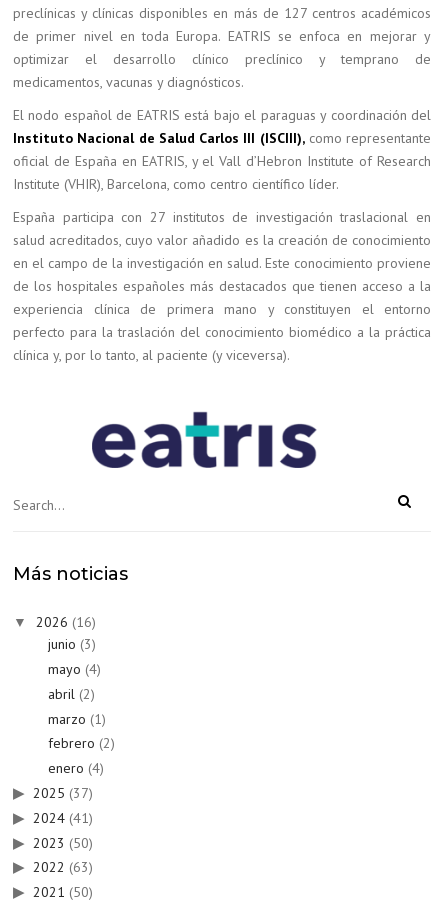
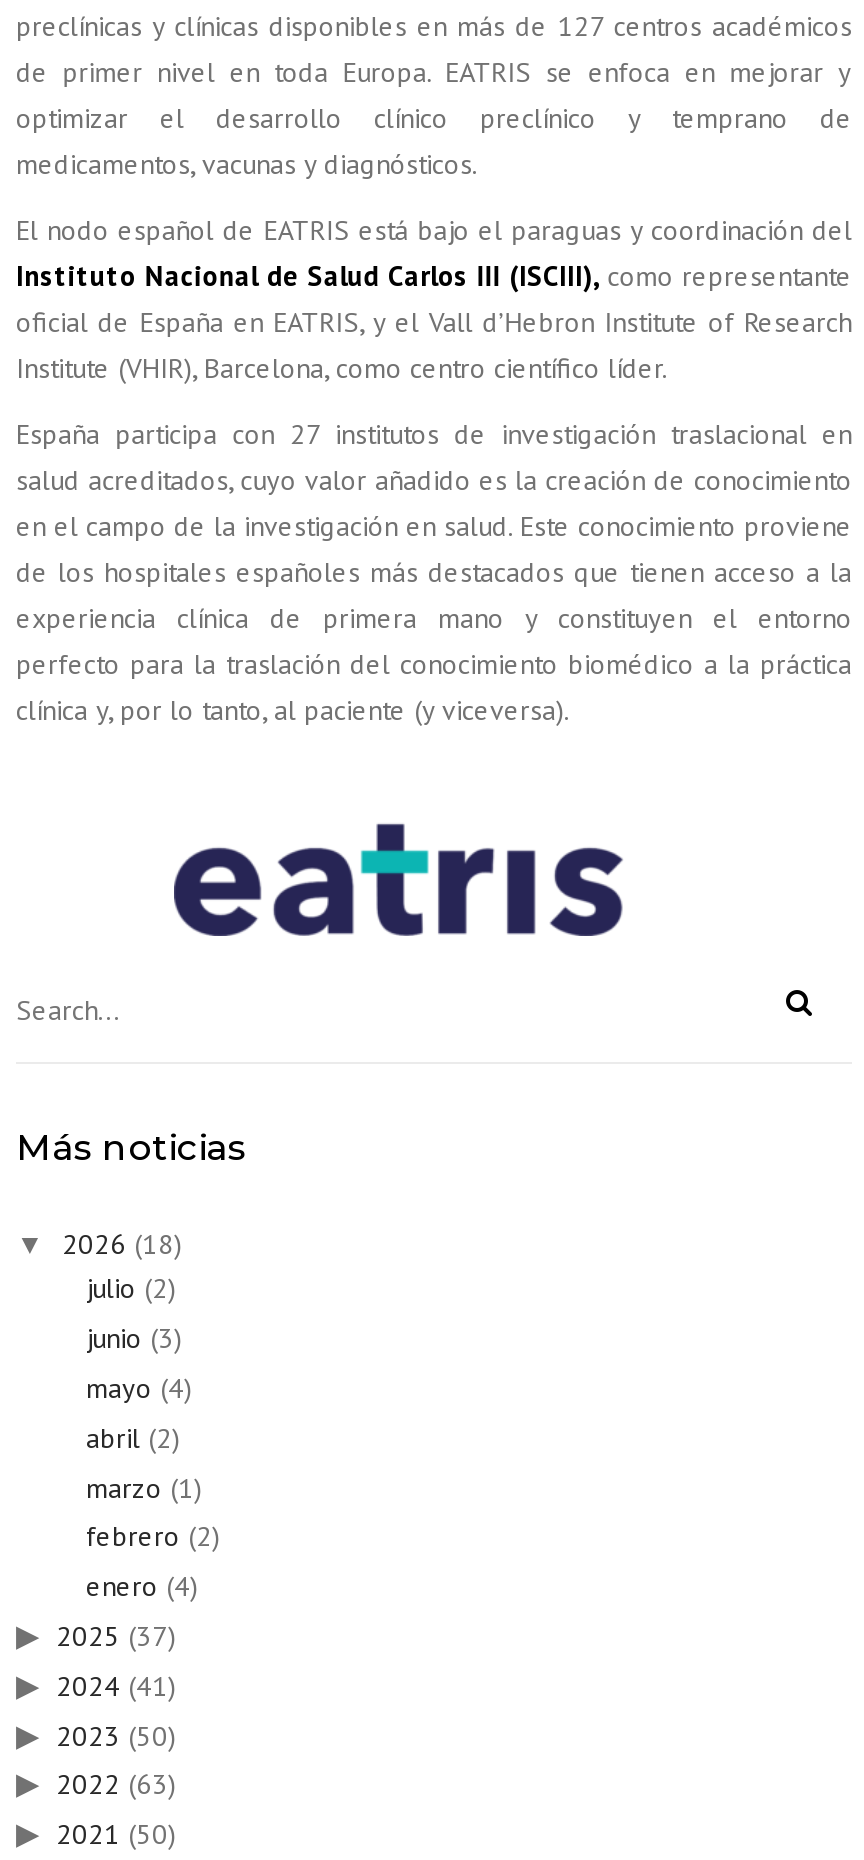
- 2026 (16)
+ 2026 (18)
+ julio (2)
